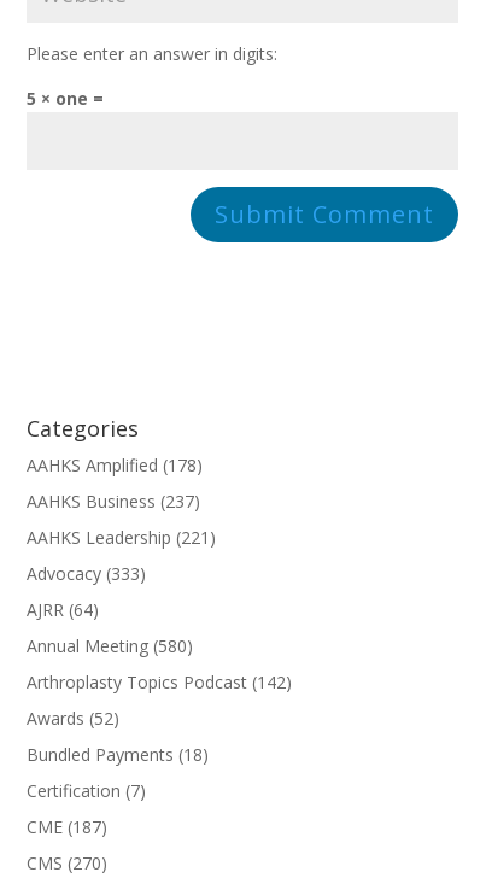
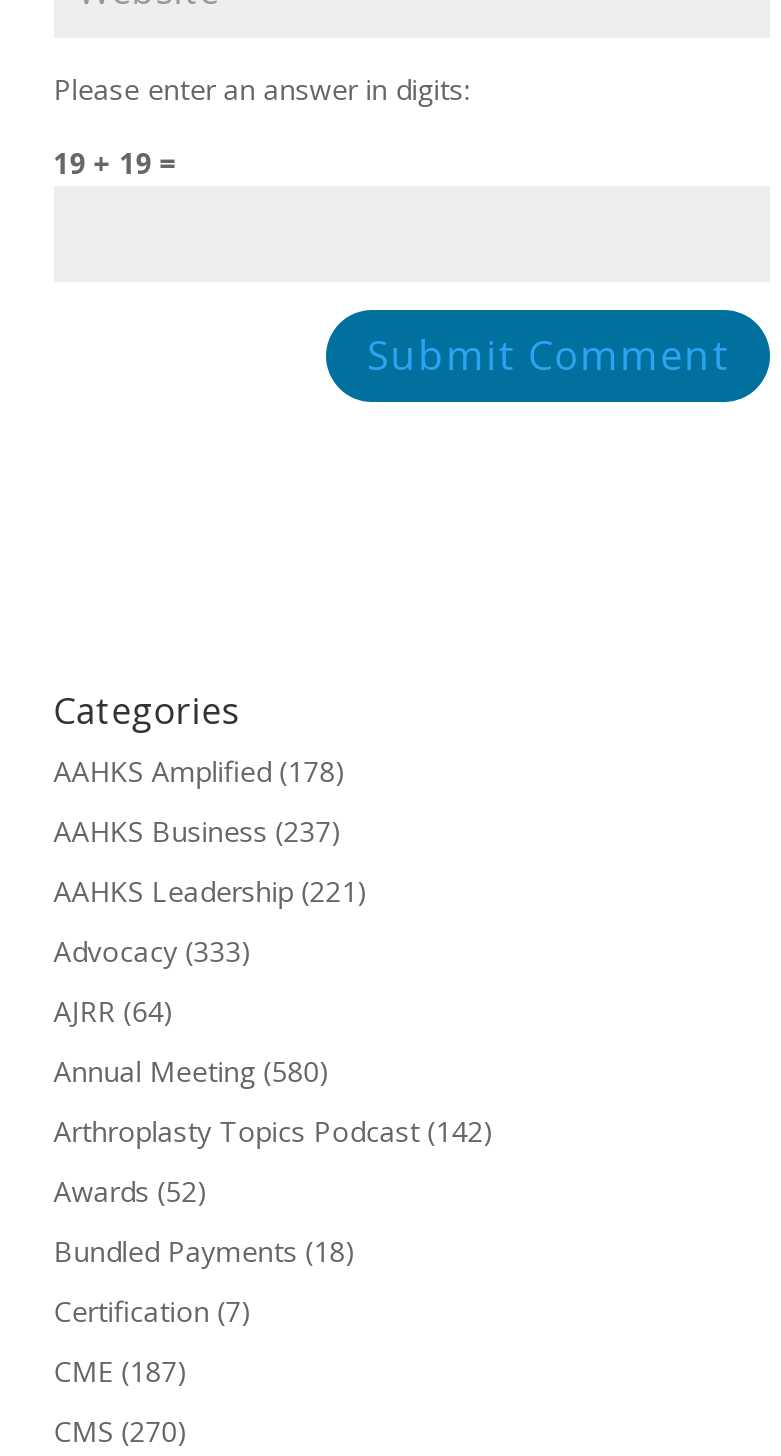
- 5 × one =
+ 19 + 19 =
